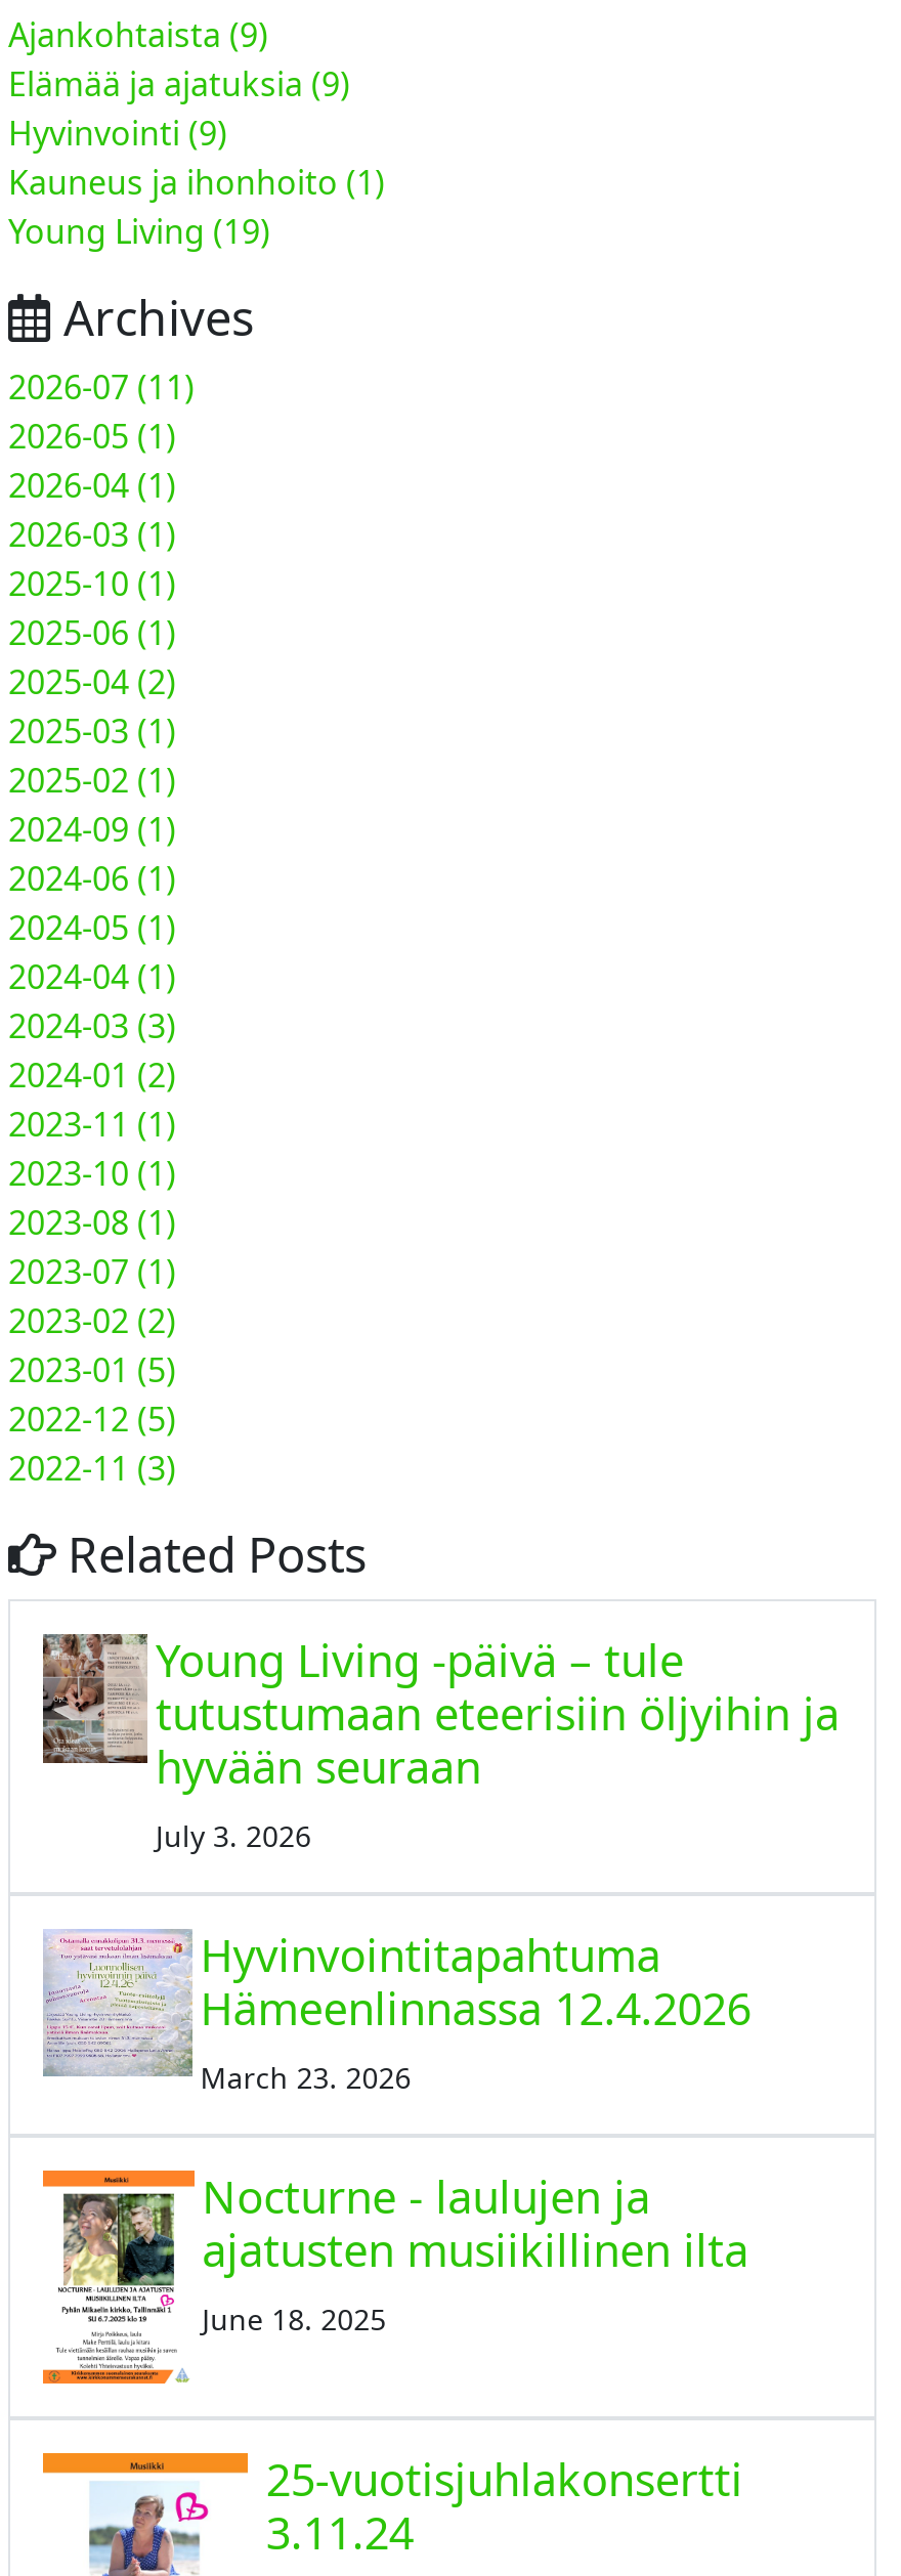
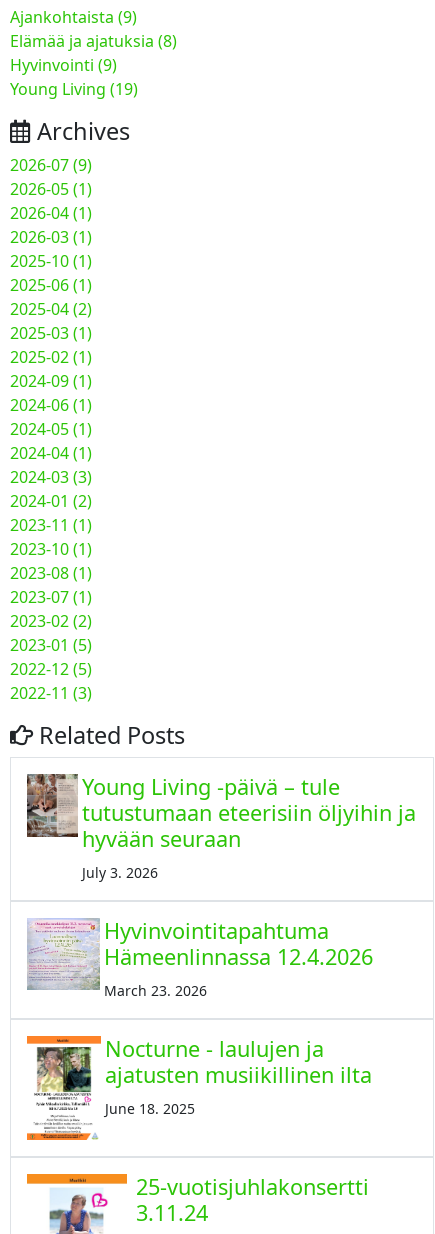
- Elämää ja ajatuksia (9)
+ Elämää ja ajatuksia (8)

- Kauneus ja ihonhoito (1)

- 2026-07 (11)
+ 2026-07 (9)
